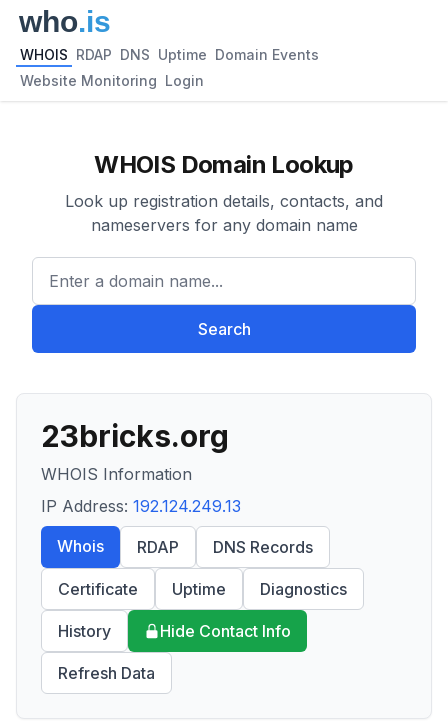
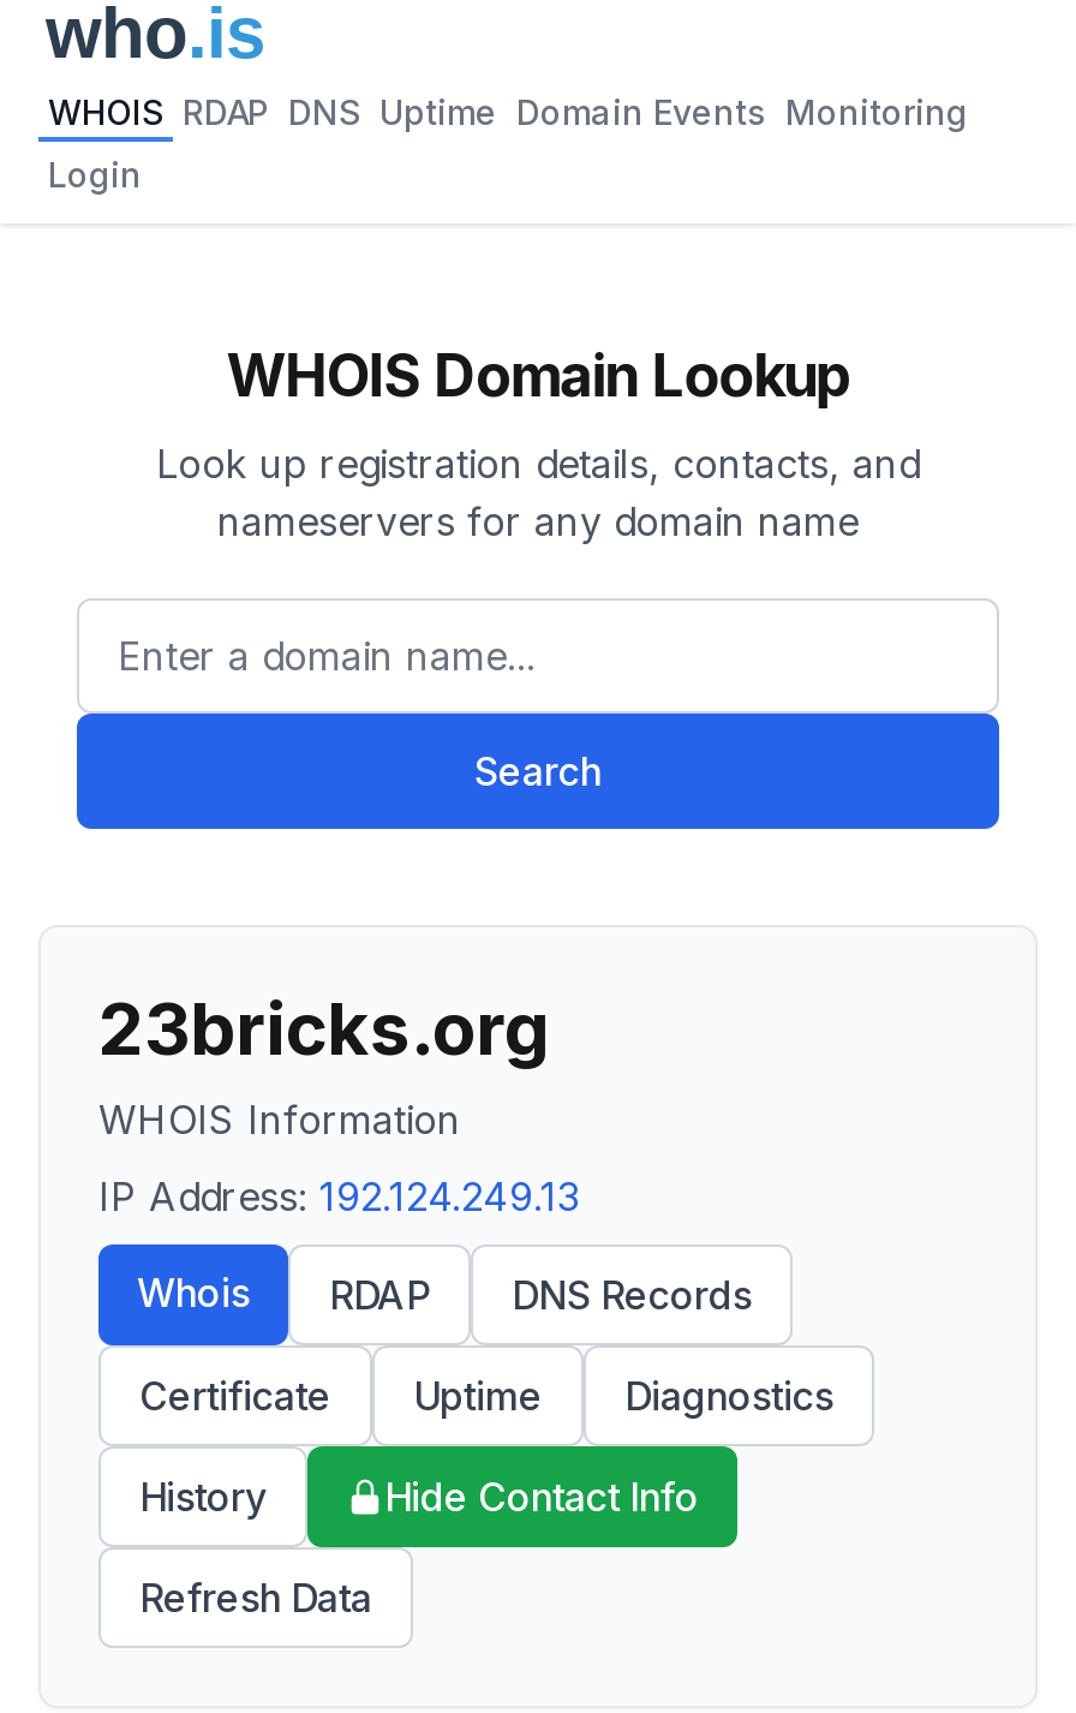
- WHOIS RDAP DNS Uptime Domain Events
+ WHOIS RDAP DNS Uptime Domain Events Monitoring

- Website Monitoring Login
+ Login
